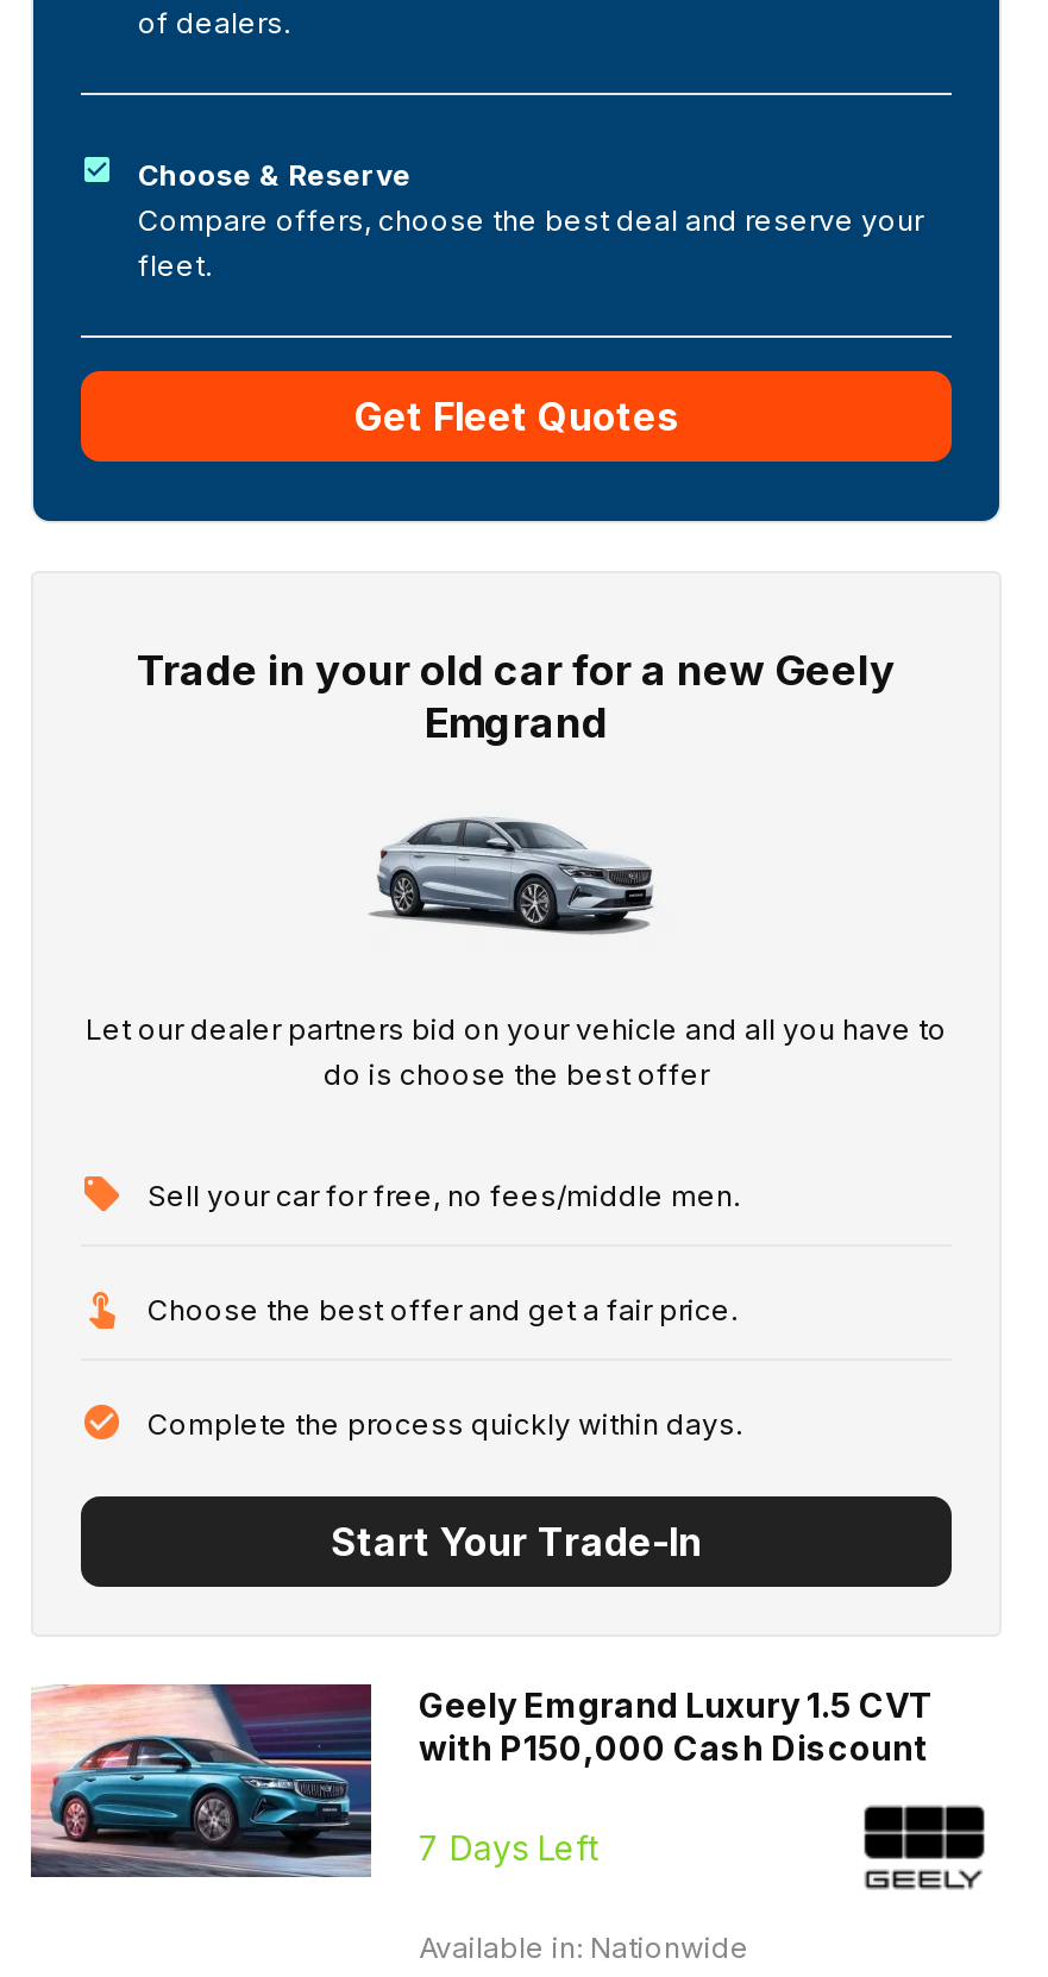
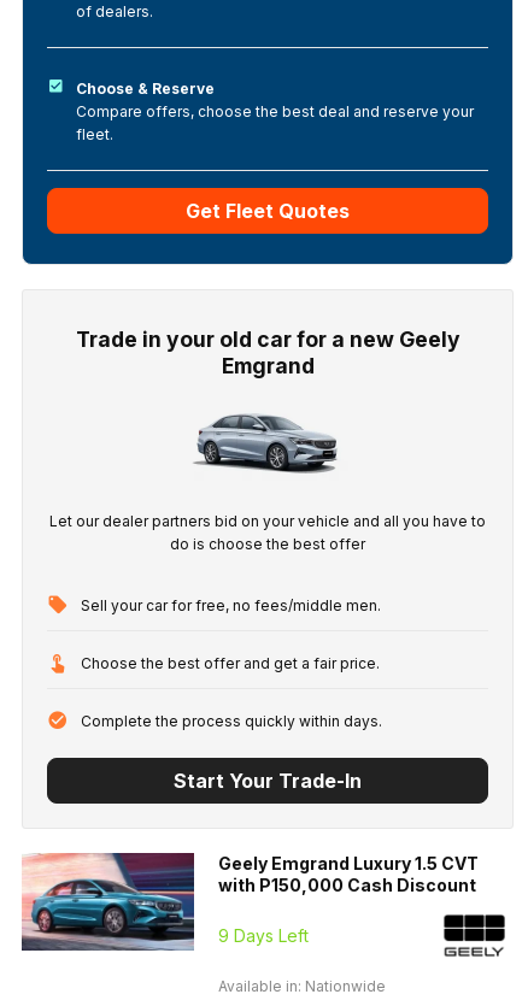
- 7 Days Left
+ 9 Days Left
